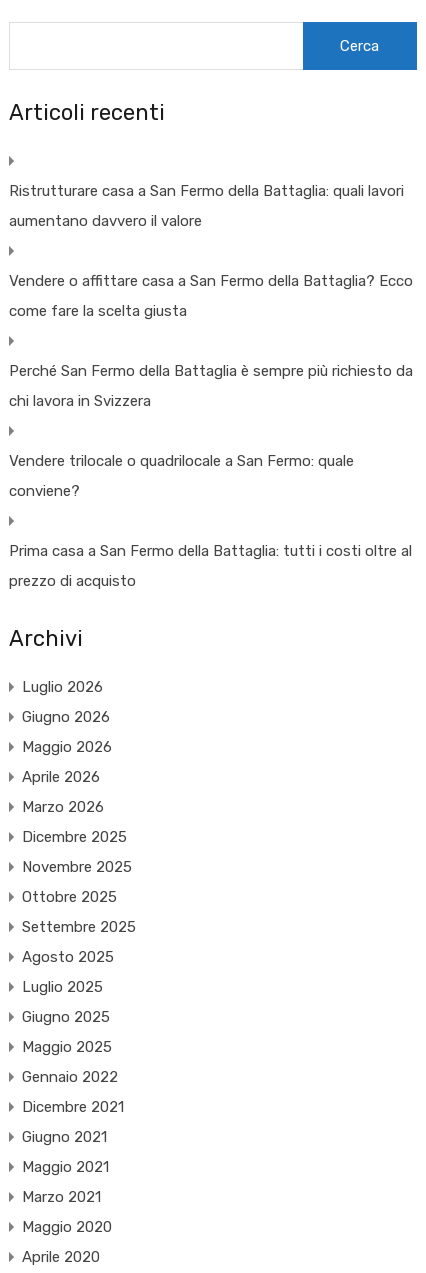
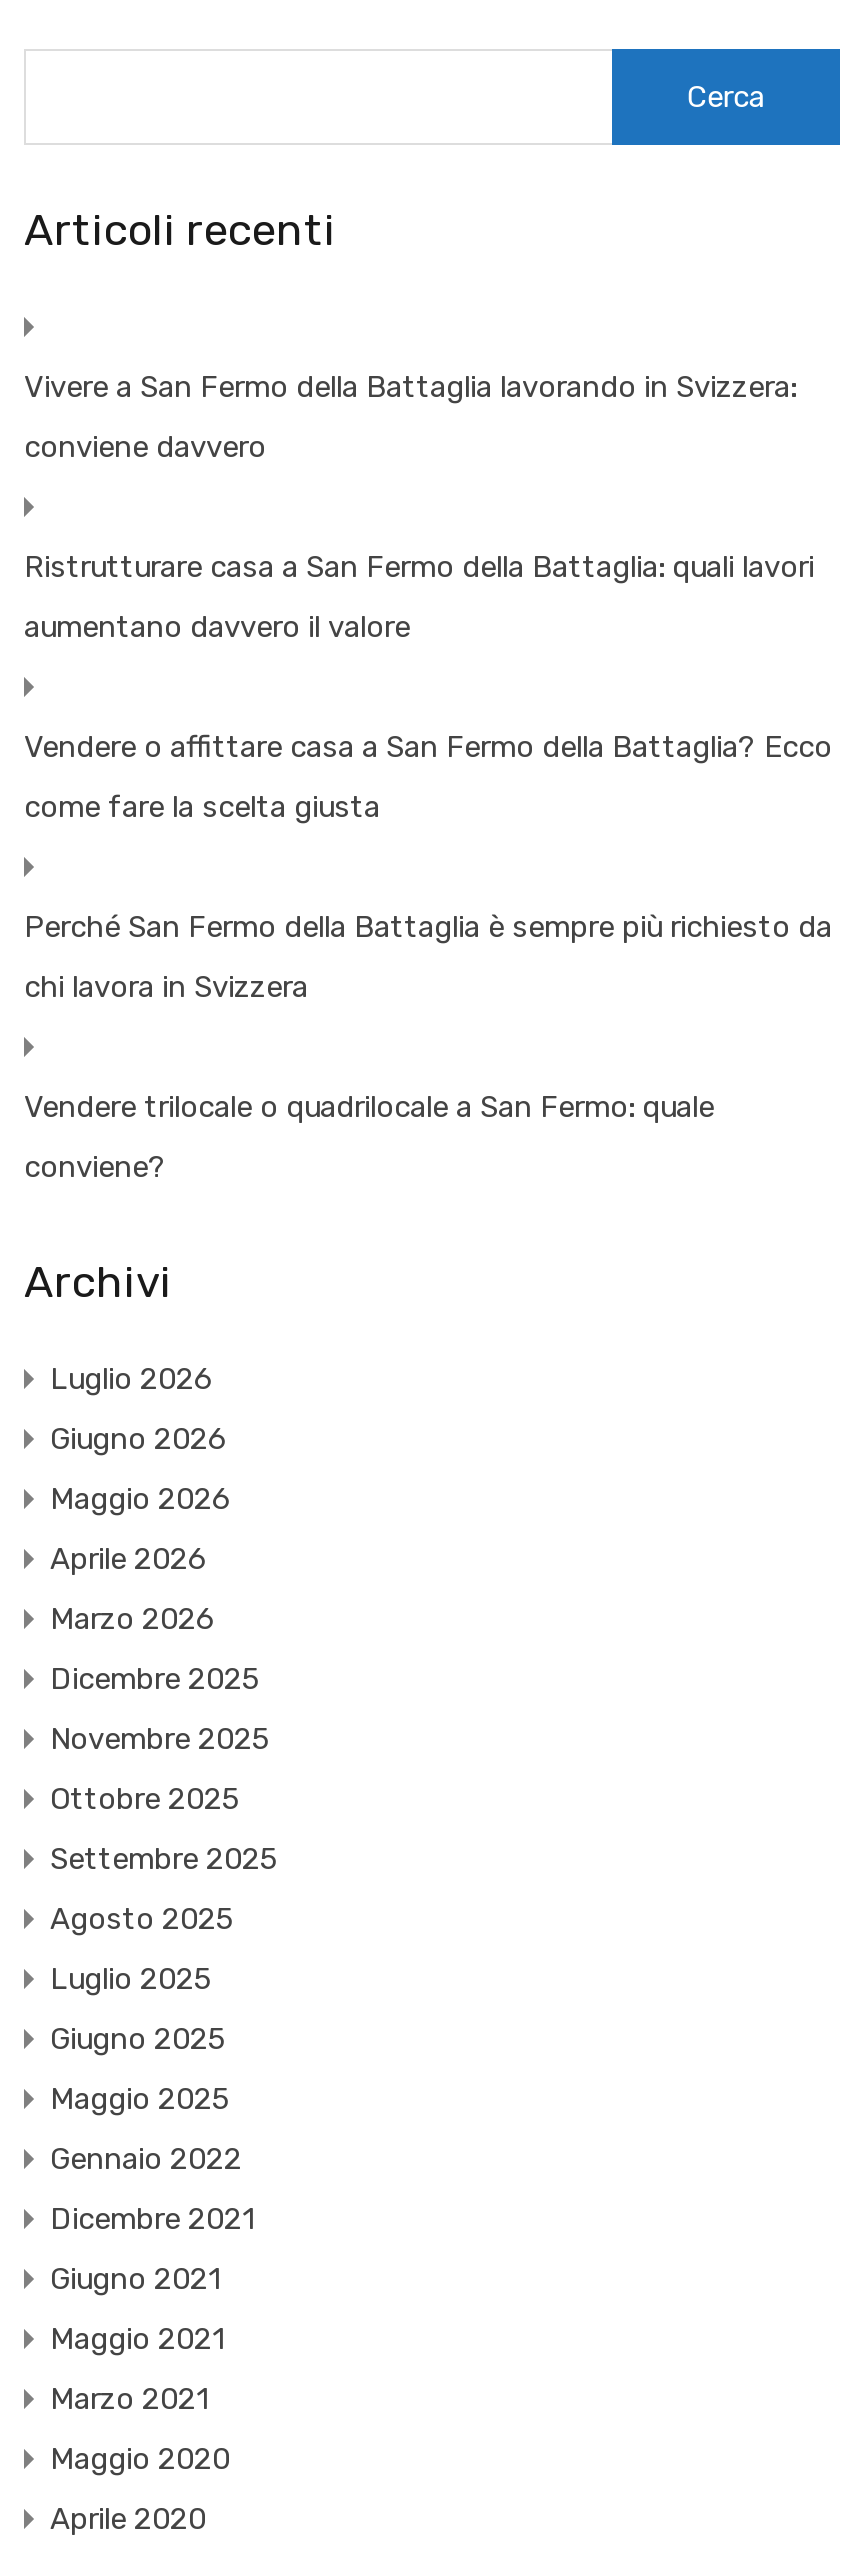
+ Vivere a San Fermo della Battaglia lavorando in Svizzera:
+ conviene davvero

moved down: Ristrutturare casa a San Fermo della Battaglia: quali lavori | aumentano davvero il valore | Vendere o affittare casa a San Fermo della Battaglia? Ecco | come fare la scelta giusta | Perché San Fermo della Battaglia è sempre più richiesto da | chi lavora in Svizzera | Vendere trilocale o quadrilocale a San Fermo: quale | conviene?

- Prima casa a San Fermo della Battaglia: tutti i costi oltre al
- prezzo di acquisto
